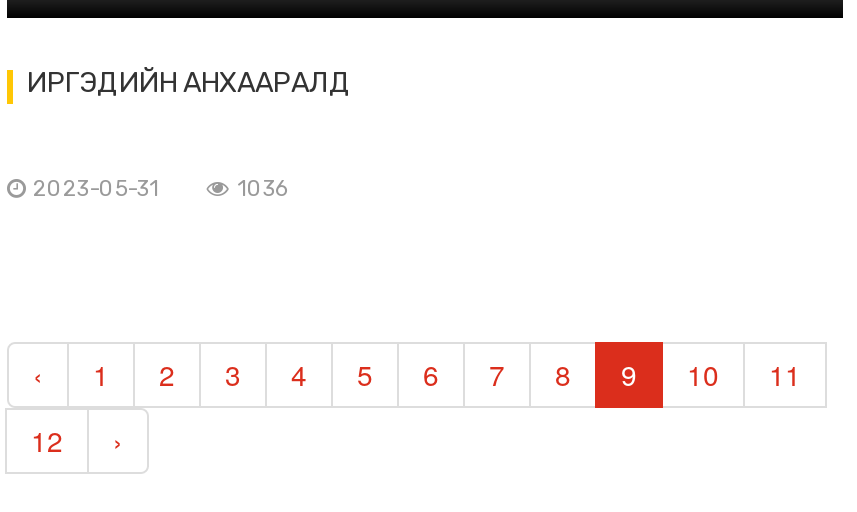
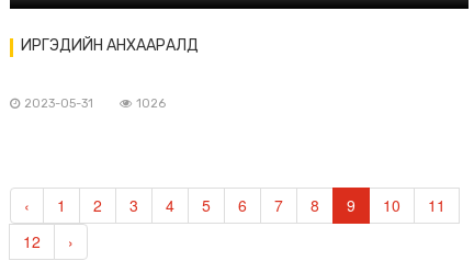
- 1036
+ 1026
